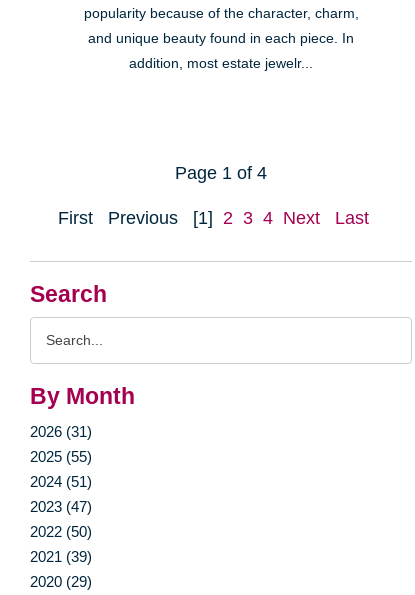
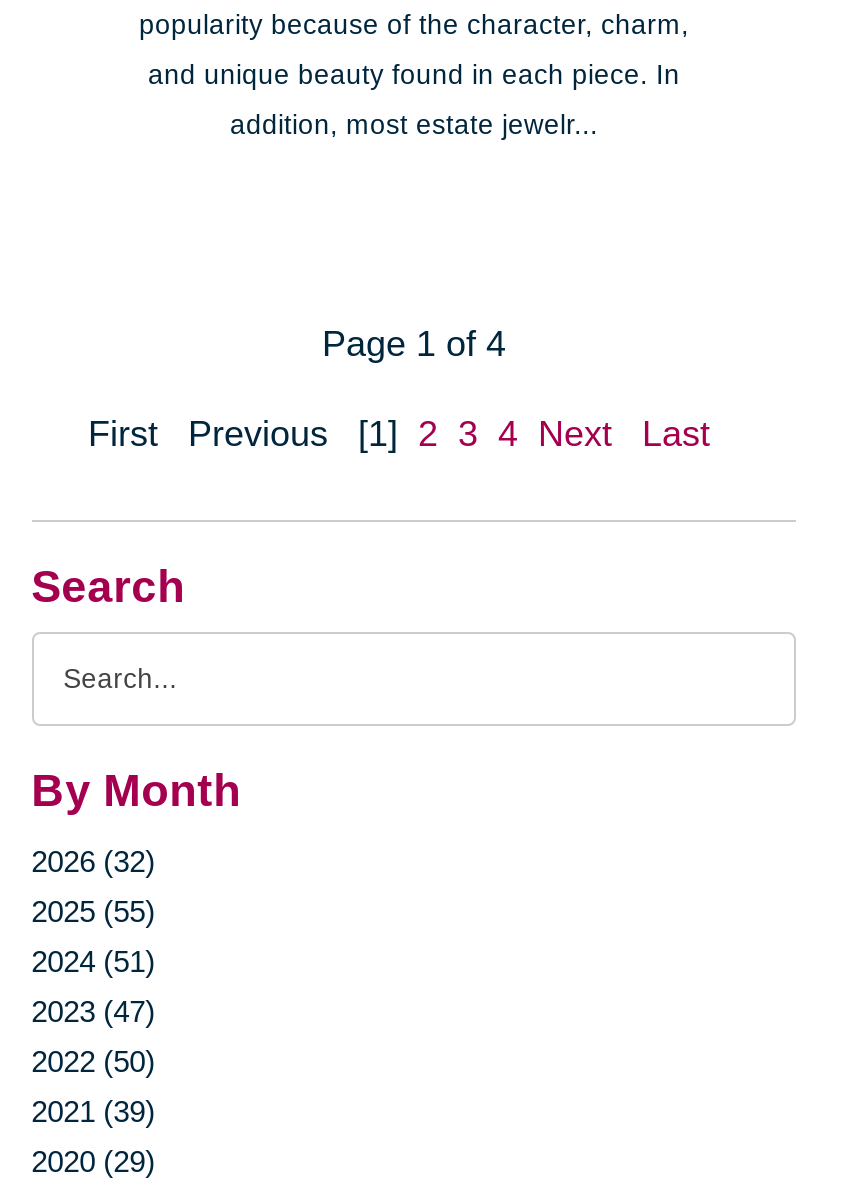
- 2026 (31)
+ 2026 (32)
